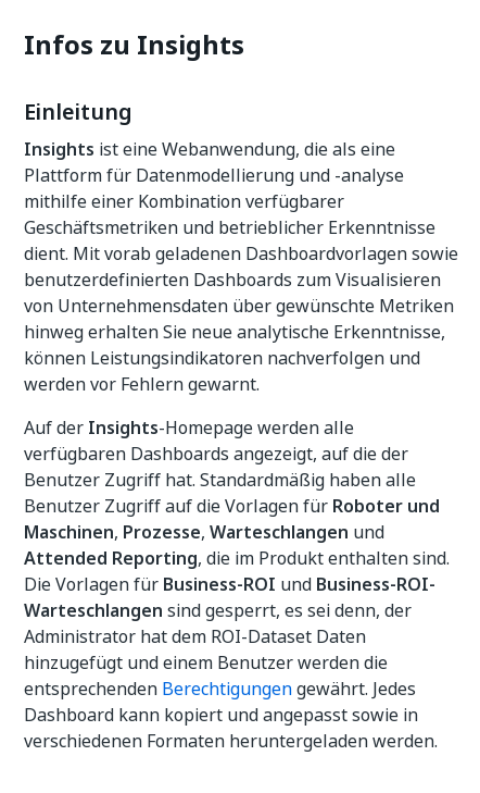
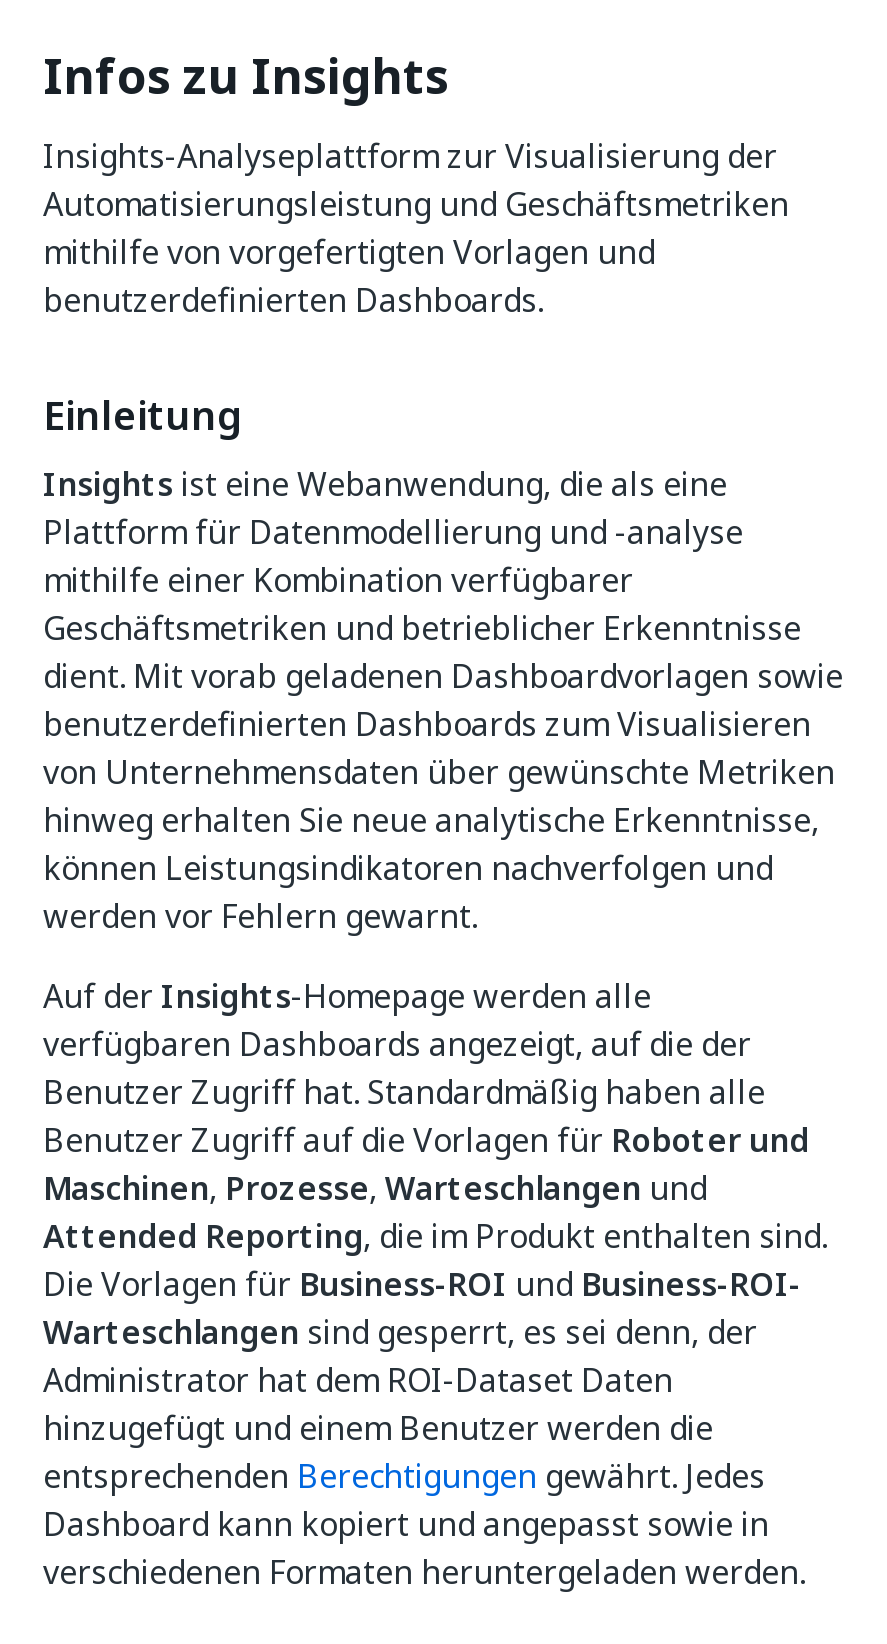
+ Insights-Analyseplattform zur Visualisierung der
+ Automatisierungsleistung und Geschäftsmetriken
+ mithilfe von vorgefertigten Vorlagen und
+ benutzerdefinierten Dashboards.
